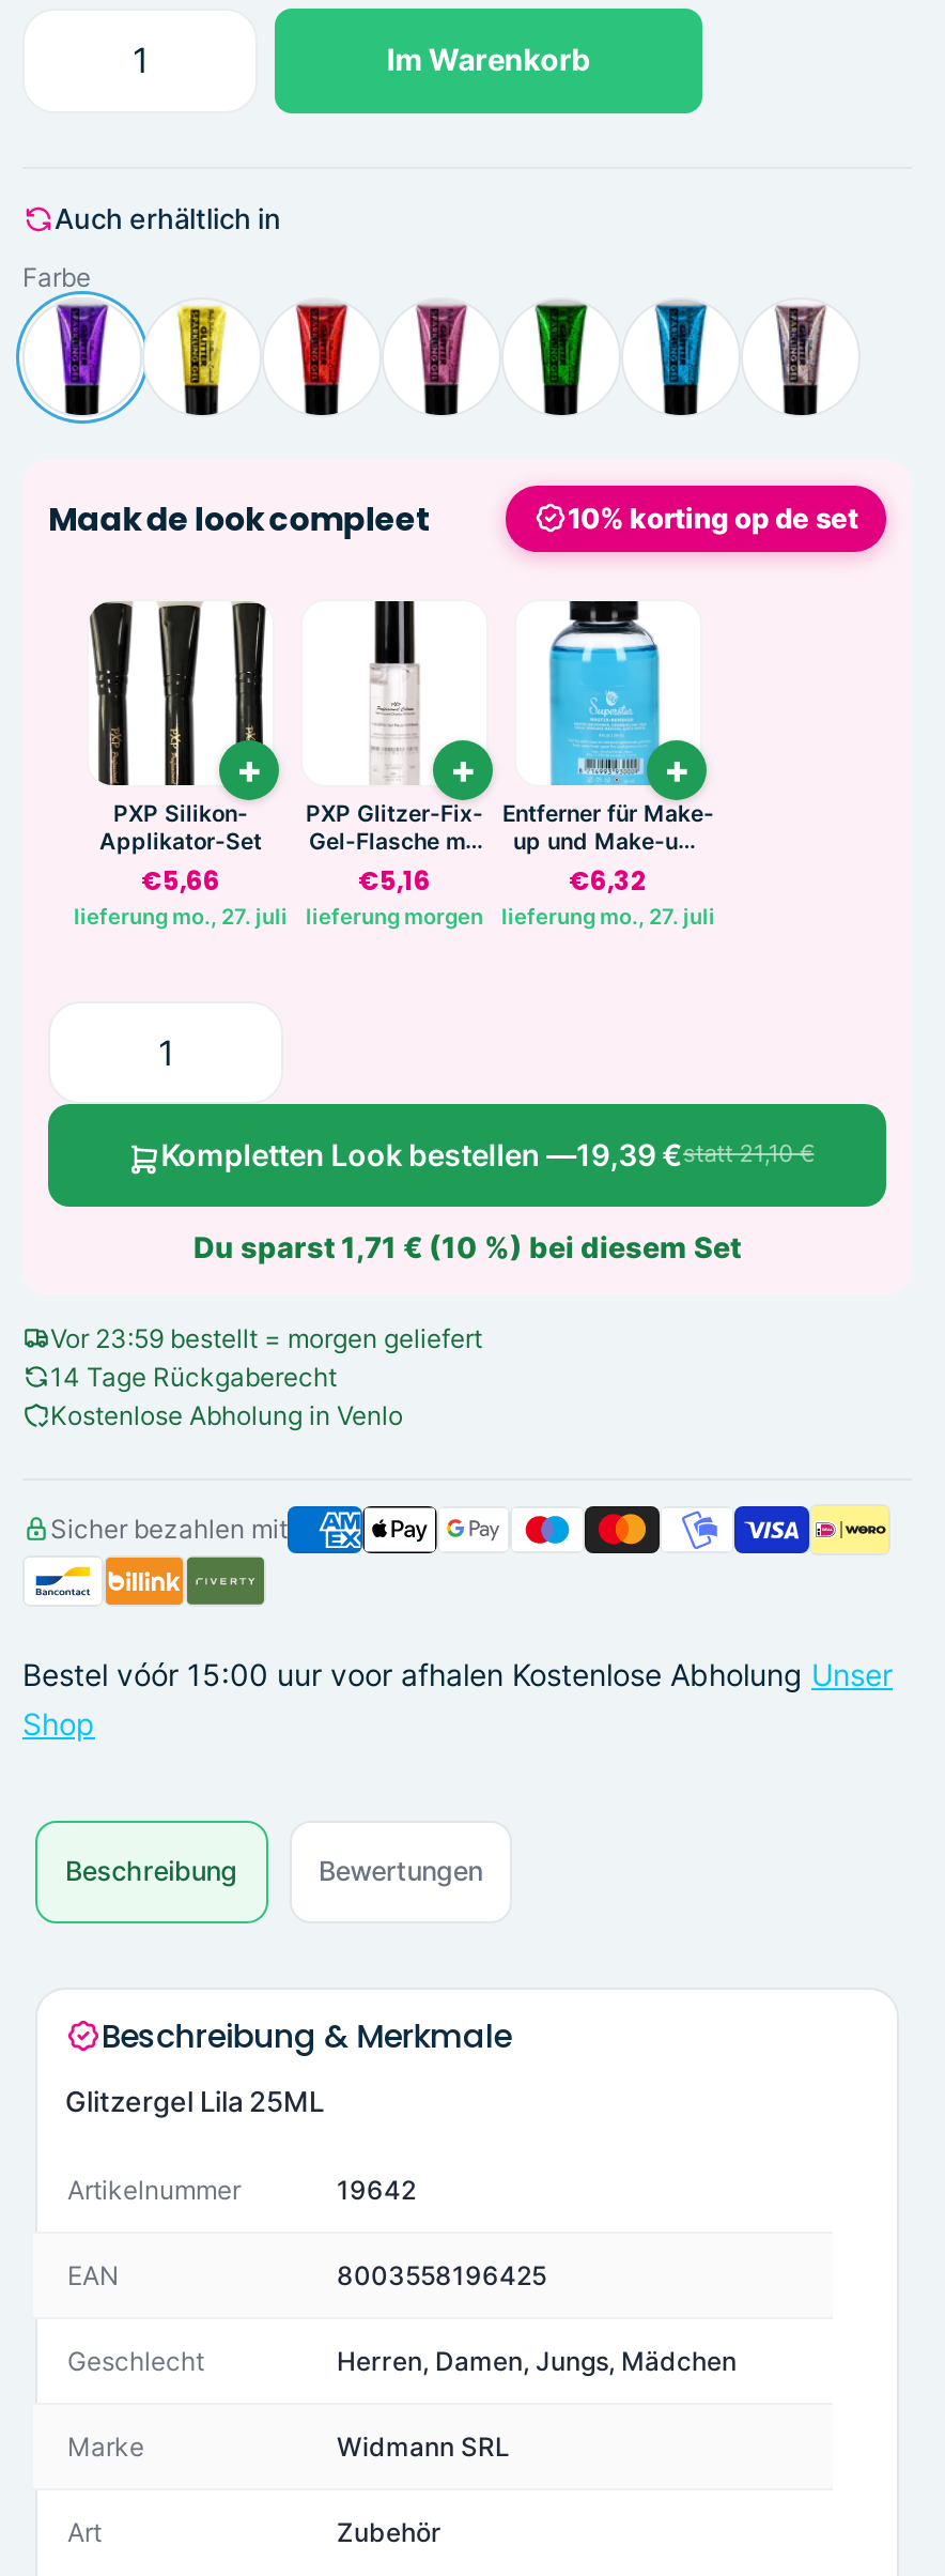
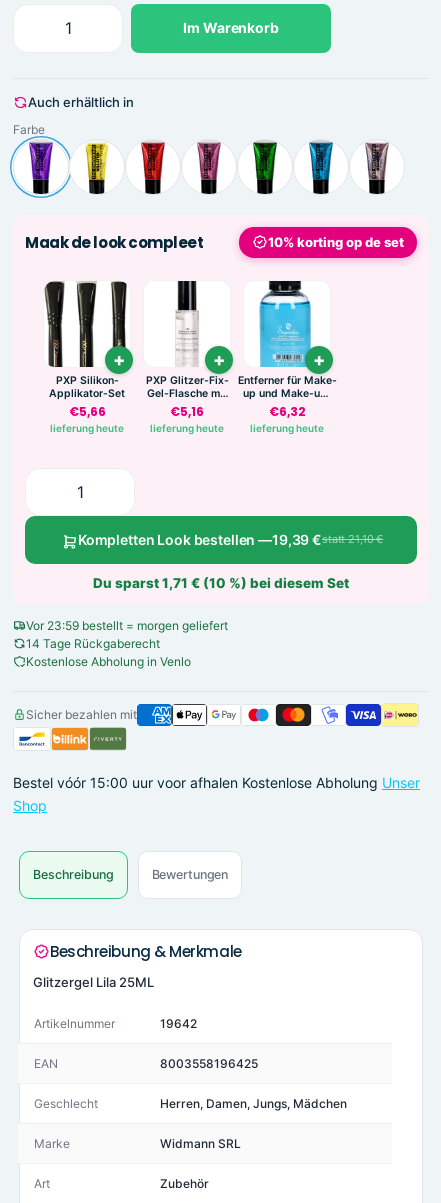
- lieferung mo., 27. juli
+ lieferung heute

- lieferung morgen
+ lieferung heute

- lieferung mo., 27. juli
+ lieferung heute
